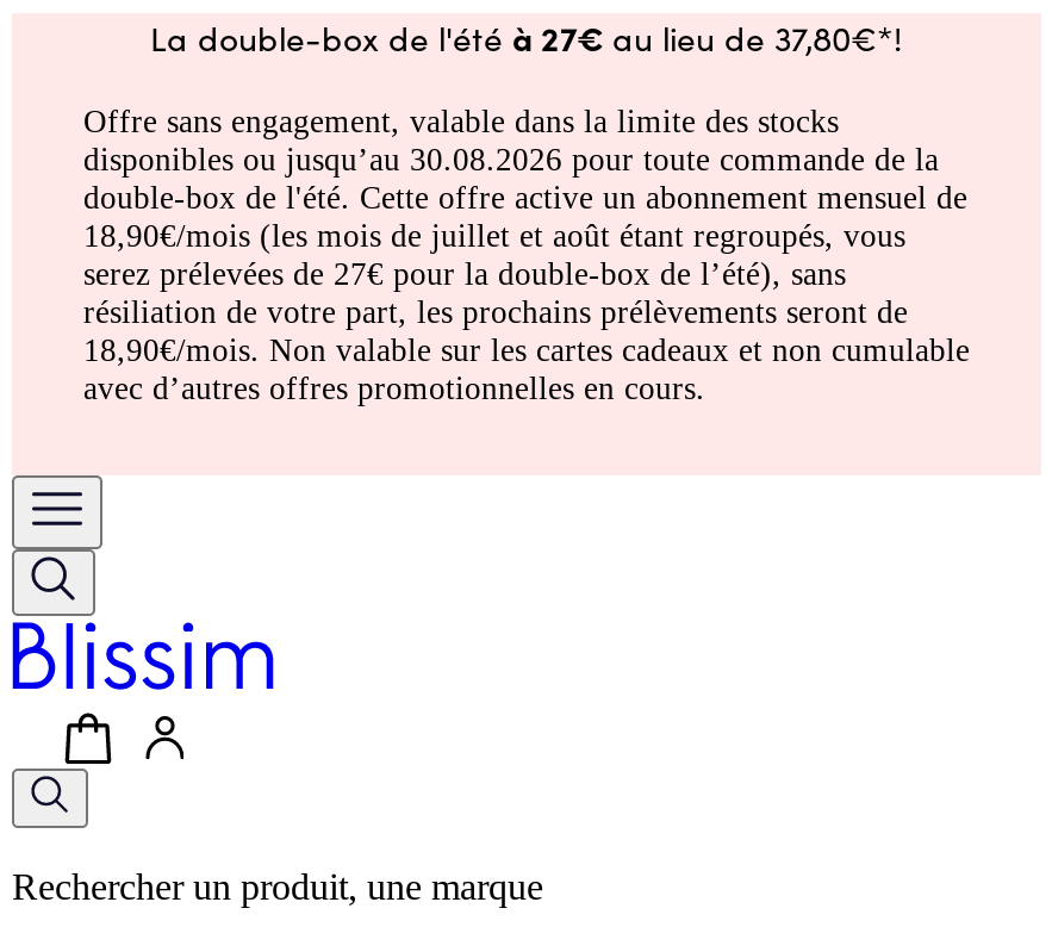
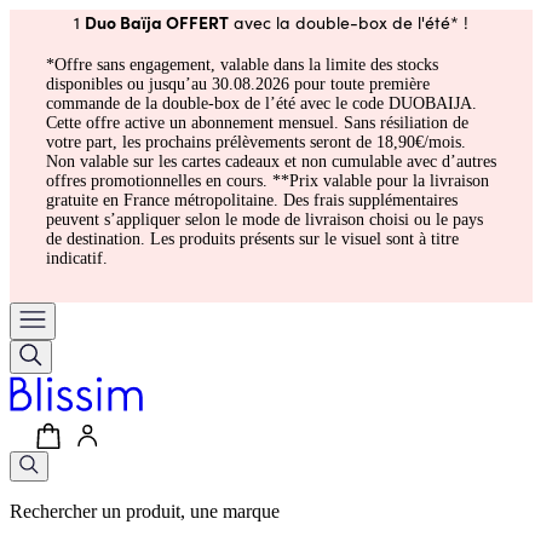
- La double-box de l'été à 27€au lieu de 37,80€*!
+ 1 Duo Baïja OFFERT avec la double-box de l'été* !

- Offre sans engagement, valable dans la limite des stocks
- disponibles ou jusqu’au 30.08.2026 pour toute commande de la
- double-box de l'été. Cette offre active un abonnement mensuel de
- 18,90€/mois (les mois de juillet et août étant regroupés, vous
- serez prélevées de 27€ pour la double-box de l’été), sans
- résiliation de votre part, les prochains prélèvements seront de
- 18,90€/mois. Non valable sur les cartes cadeaux et non cumulable
- avec d’autres offres promotionnelles en cours.
+ *Offre sans engagement, valable dans la limite des stocks
+ disponibles ou jusqu’au 30.08.2026 pour toute première
+ commande de la double-box de l’été avec le code DUOBAIJA.
+ Cette offre active un abonnement mensuel. Sans résiliation de
+ votre part, les prochains prélèvements seront de 18,90€/mois.
+ Non valable sur les cartes cadeaux et non cumulable avec d’autres
+ offres promotionnelles en cours. **Prix valable pour la livraison
+ gratuite en France métropolitaine. Des frais supplémentaires
+ peuvent s’appliquer selon le mode de livraison choisi ou le pays
+ de destination. Les produits présents sur le visuel sont à titre
+ indicatif.
